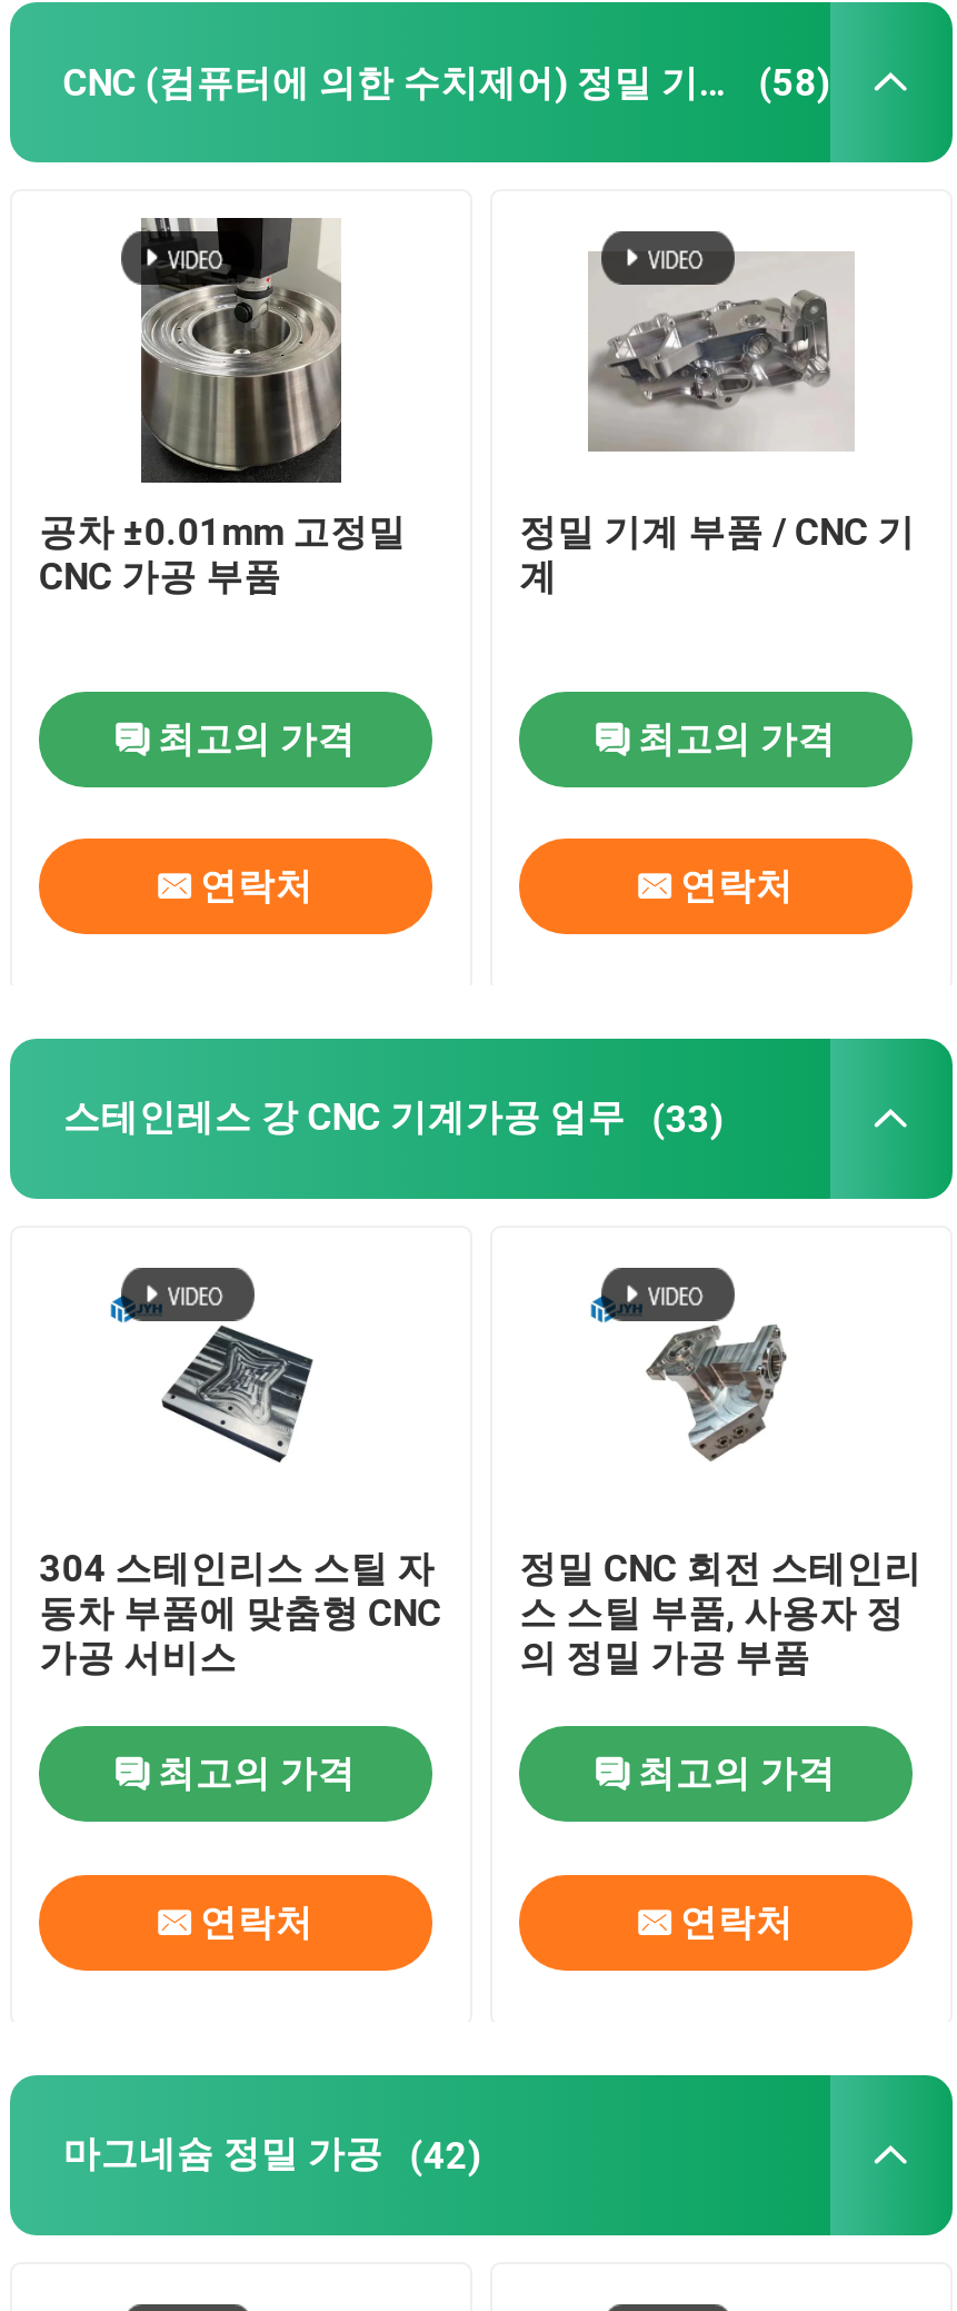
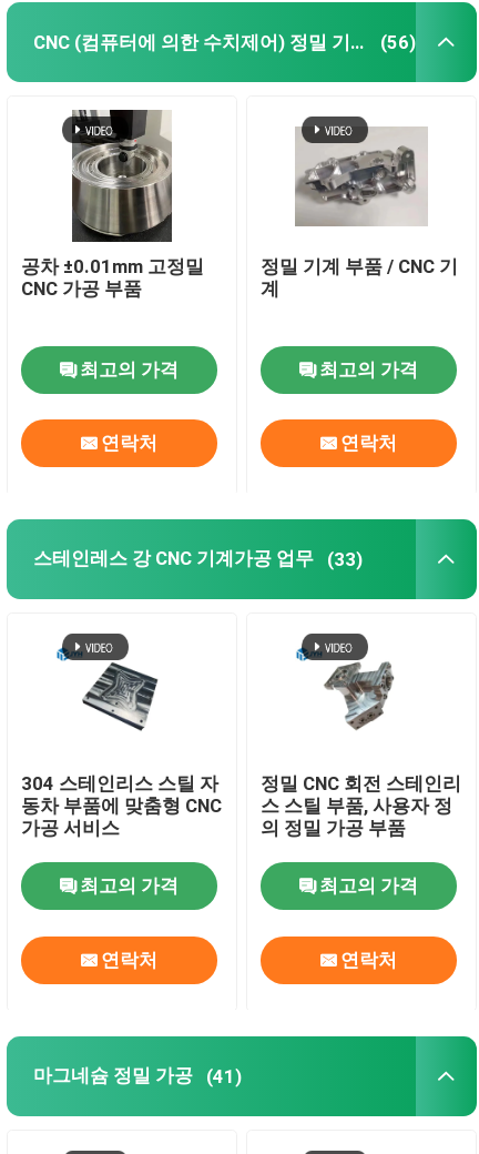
- (58)
+ (56)

- 마그네슘 정밀 가공 (42)
+ 마그네슘 정밀 가공 (41)
